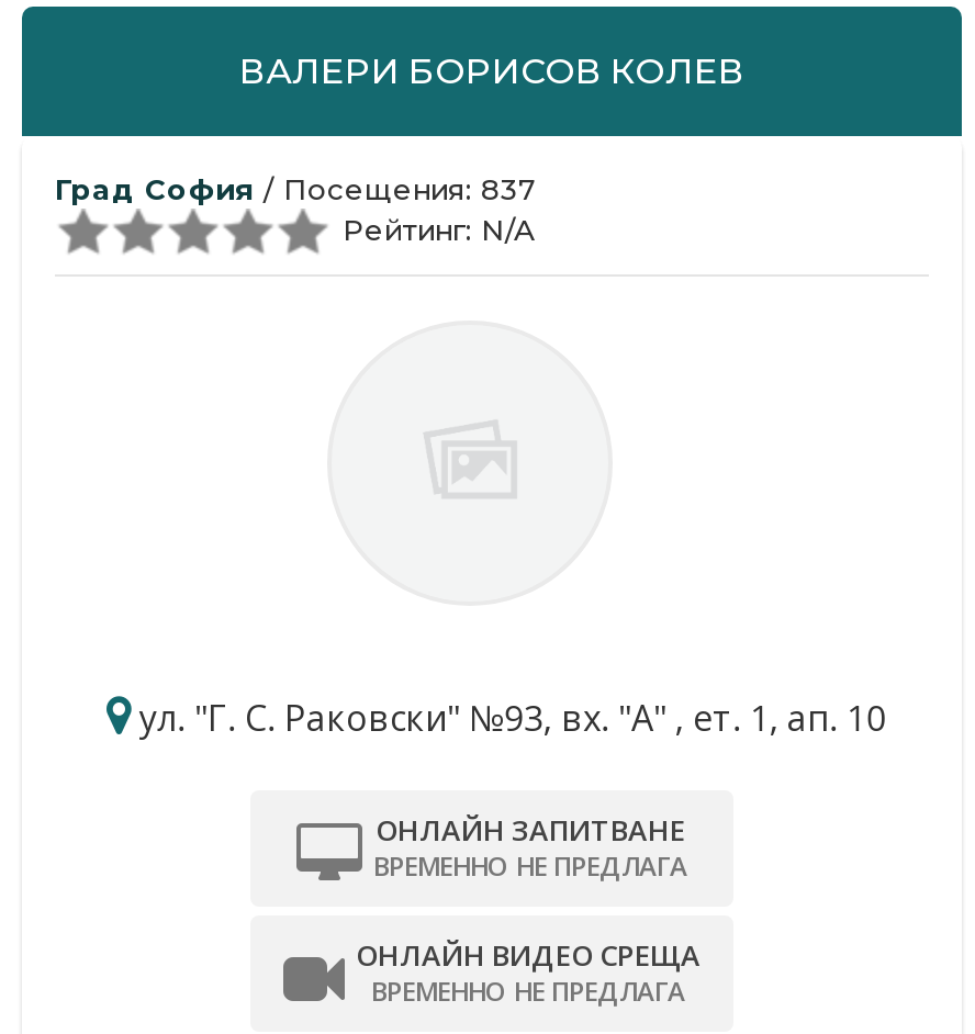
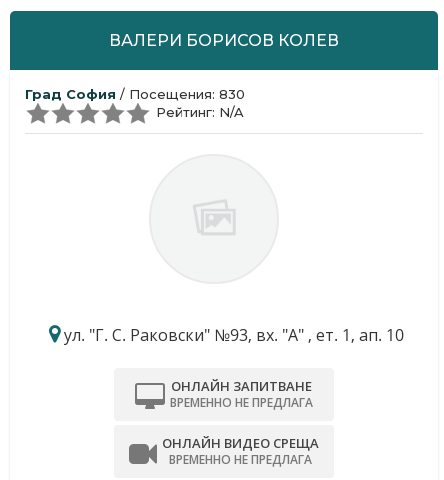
- Град София / Посещения: 837
+ Град София / Посещения: 830
